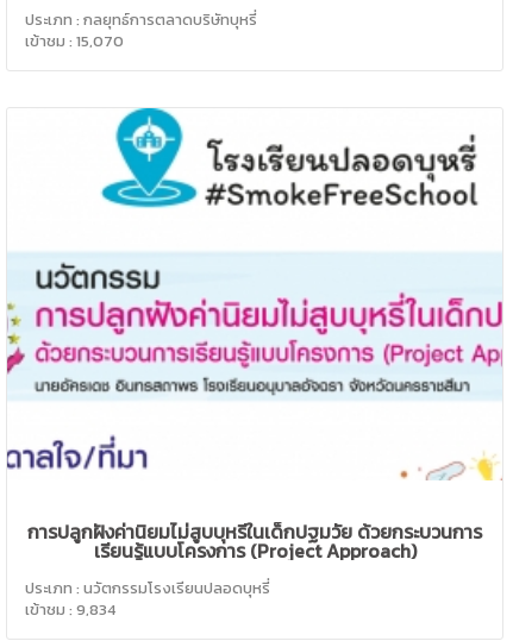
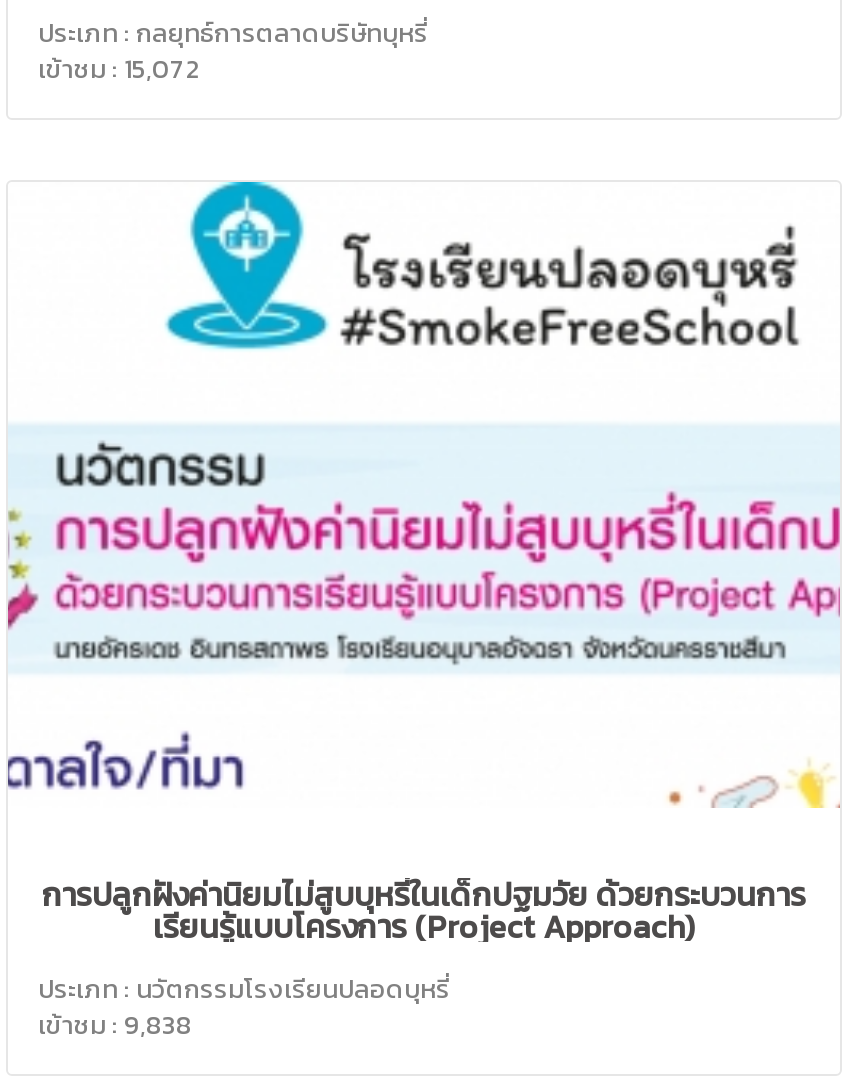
- เข้าชม : 15,070
+ เข้าชม : 15,072

- เข้าชม : 9,834
+ เข้าชม : 9,838
